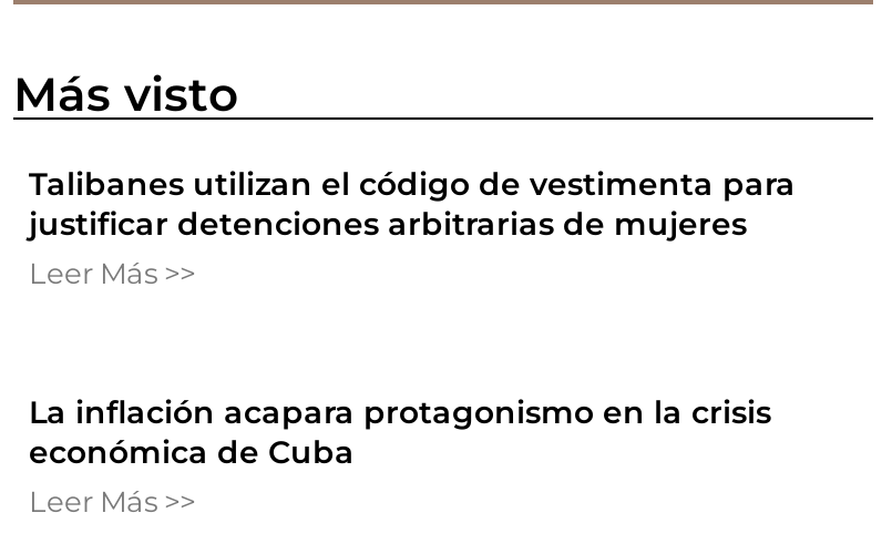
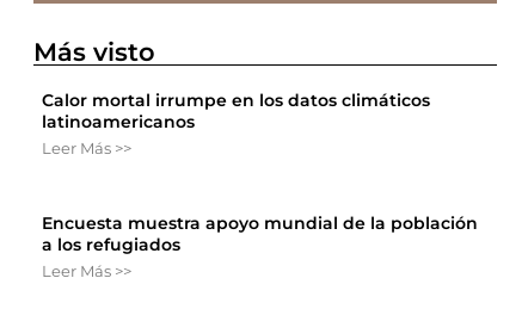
- Talibanes utilizan el código de vestimenta para
- justificar detenciones arbitrarias de mujeres
+ Calor mortal irrumpe en los datos climáticos
+ latinoamericanos

- La inflación acapara protagonismo en la crisis
- económica de Cuba
+ Encuesta muestra apoyo mundial de la población
+ a los refugiados
